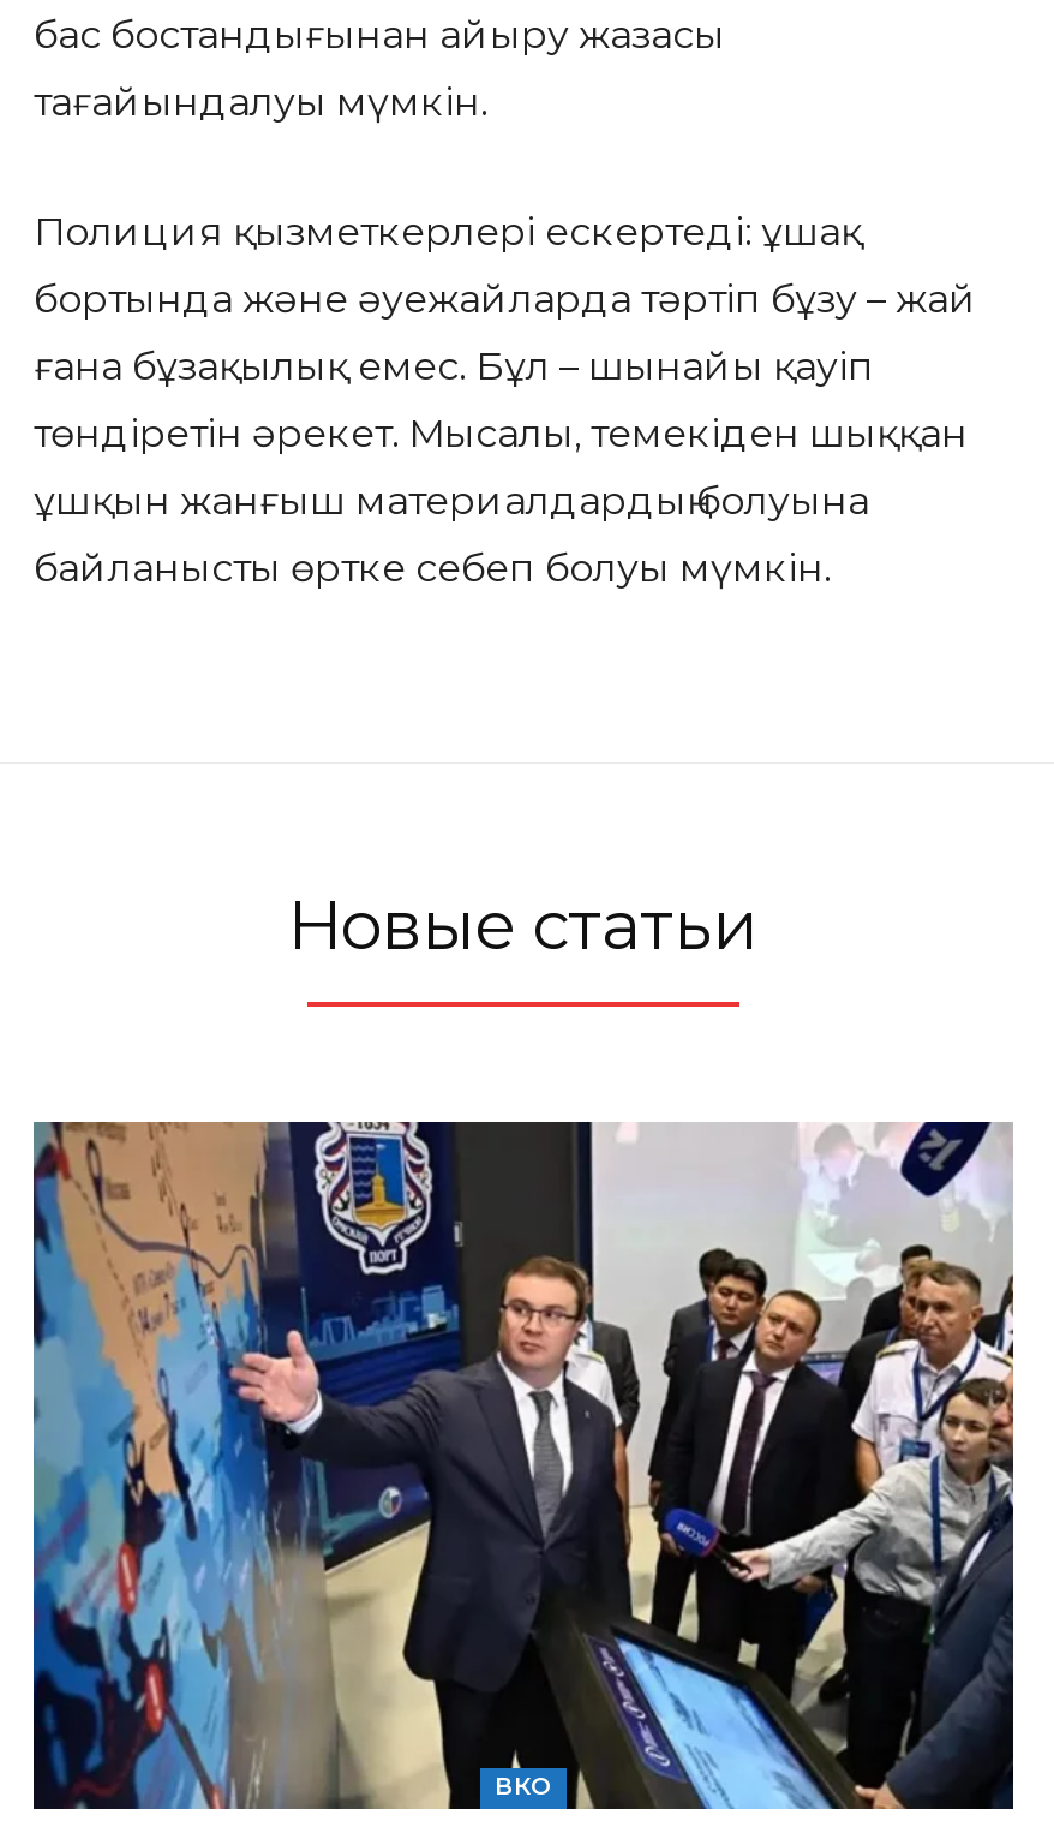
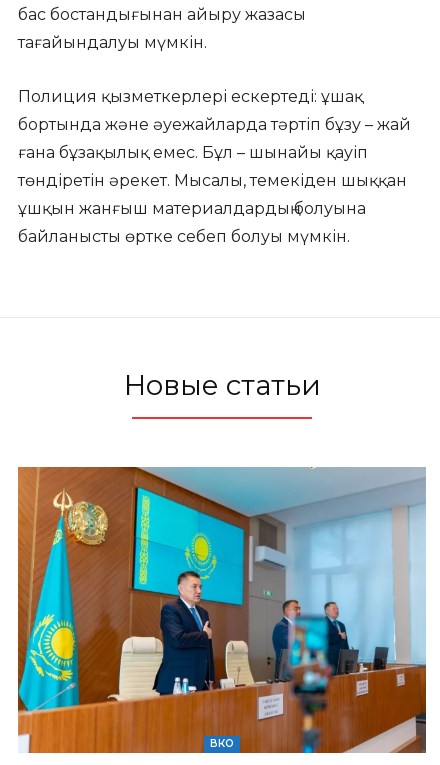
- [image]
+ [image]
